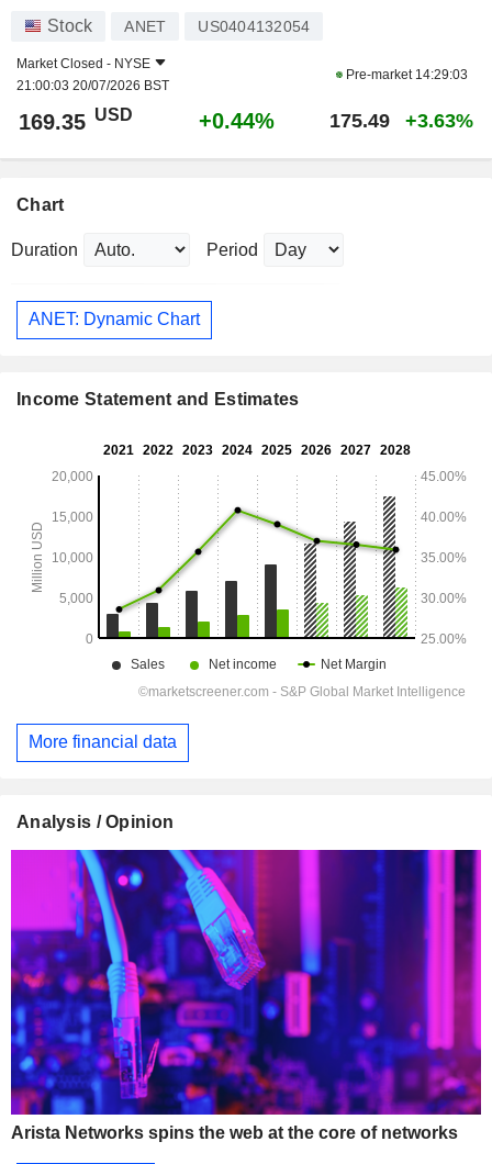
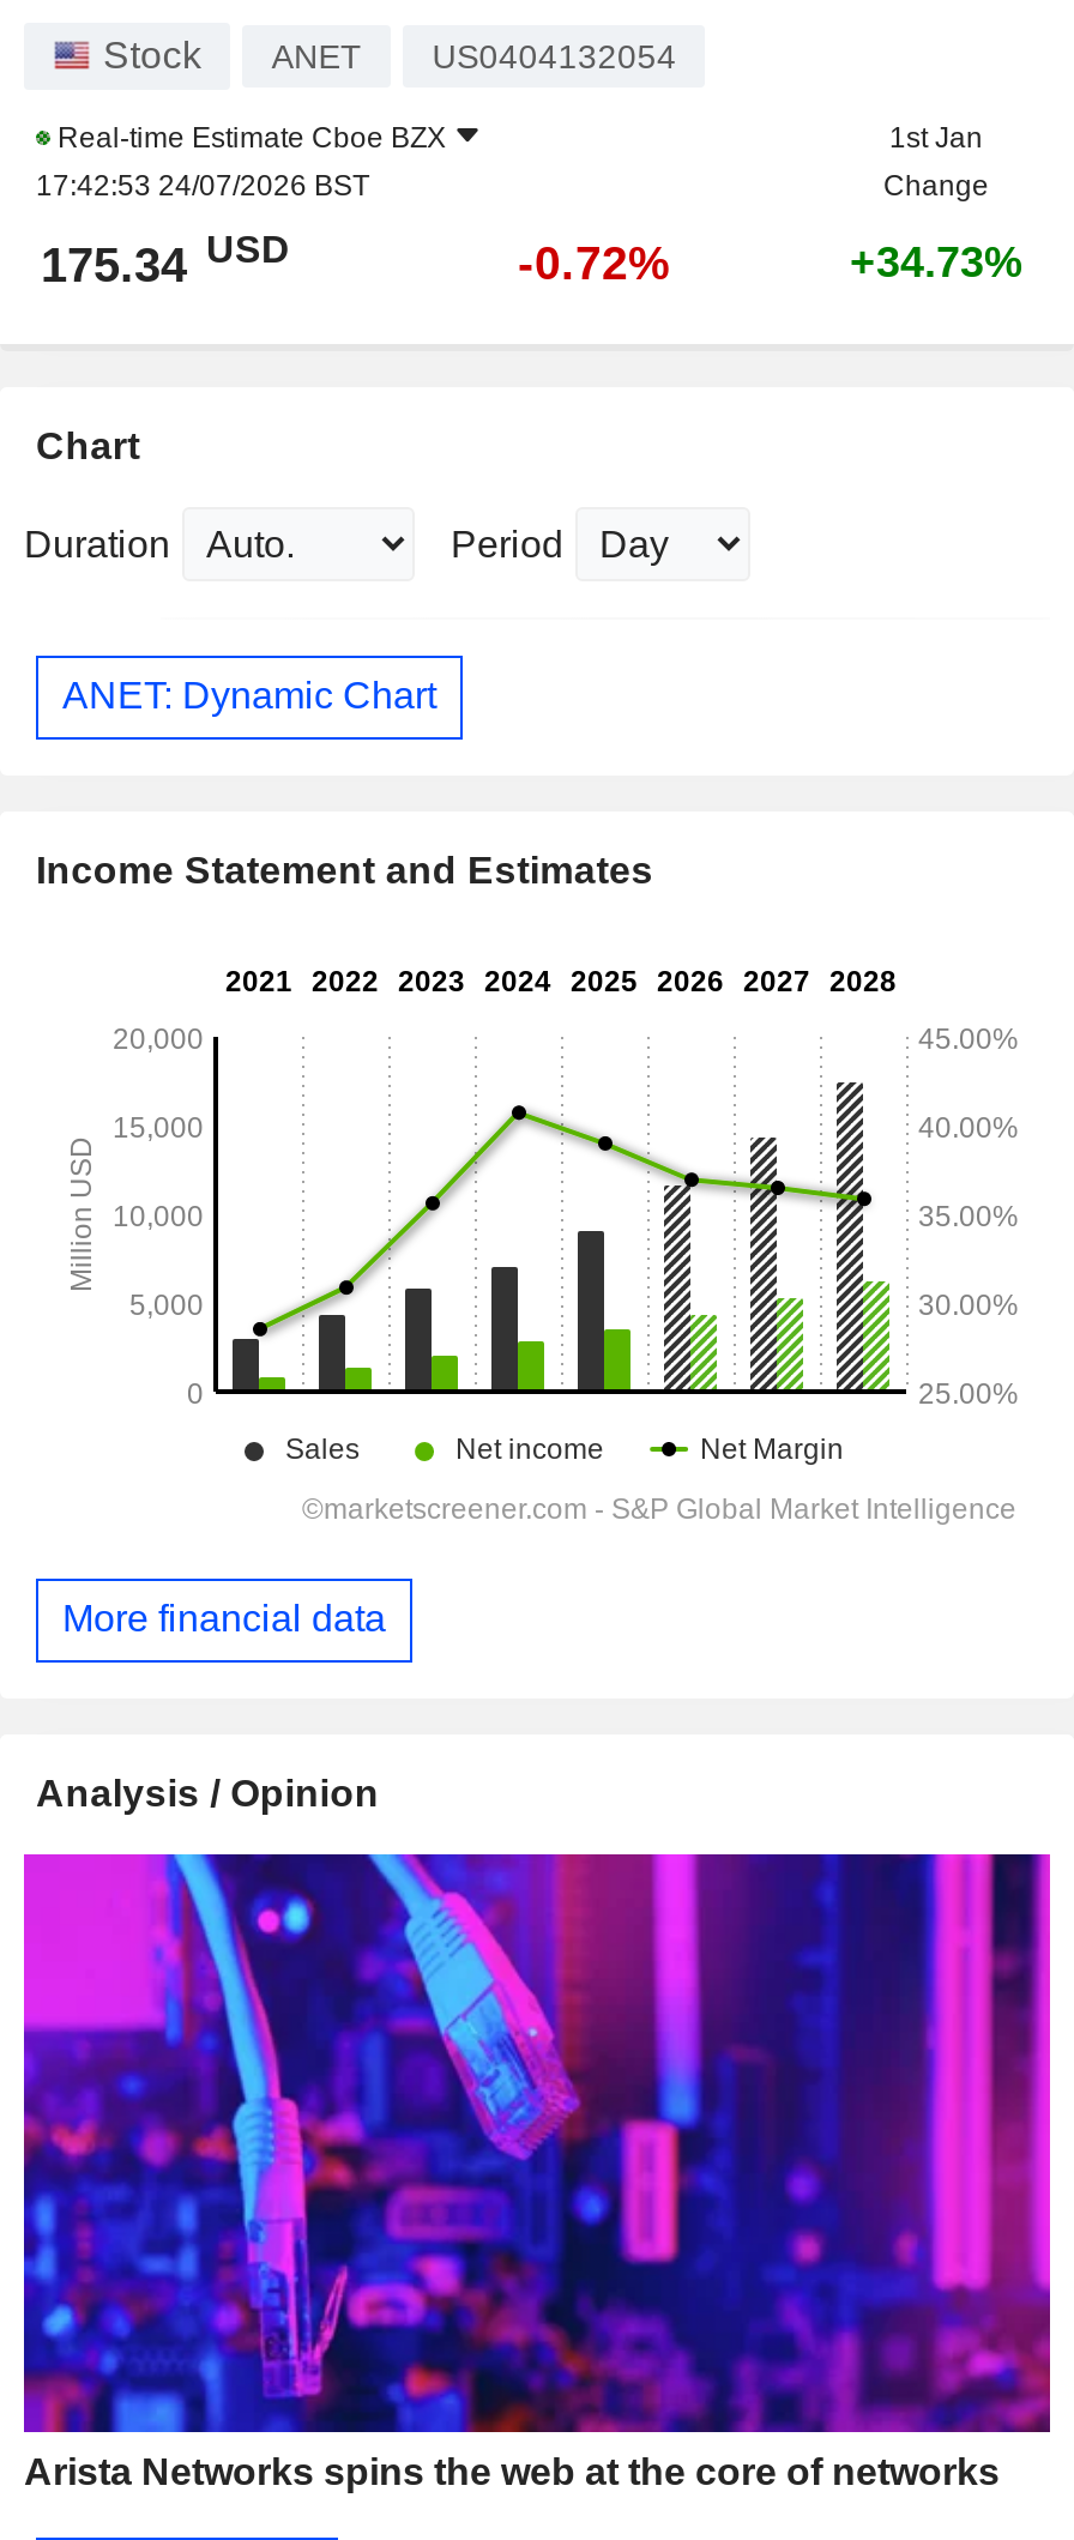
- Market Closed - NYSE
- 21:00:03 20/07/2026 BST
+ Real-time Estimate Cboe BZX
+ 17:42:53 24/07/2026 BST

- Pre-market 14:29:03
+ 1st Jan
+ Change

- 169.35 USD
- +0.44%
- 175.49
- +3.63%
+ 175.34 USD
+ -0.72%
+ +34.73%
